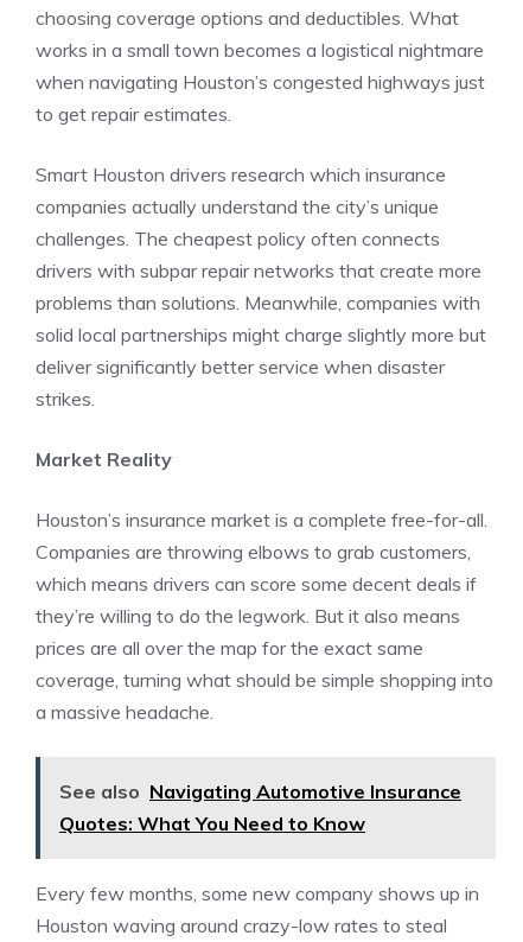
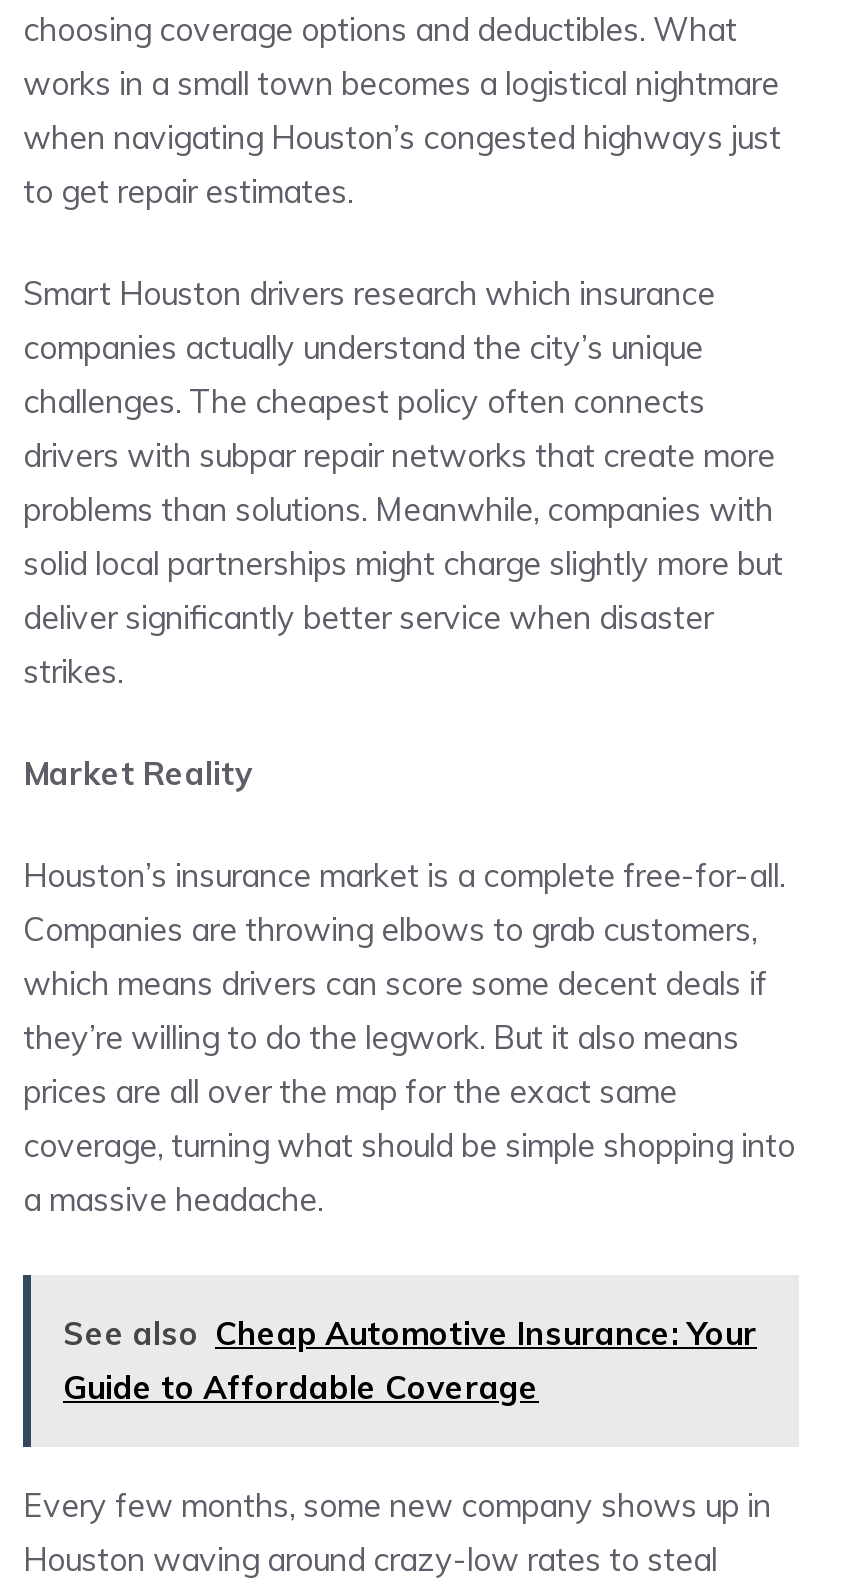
- See also Navigating Automotive Insurance
- Quotes: What You Need to Know
+ See also Cheap Automotive Insurance: Your
+ Guide to Affordable Coverage
